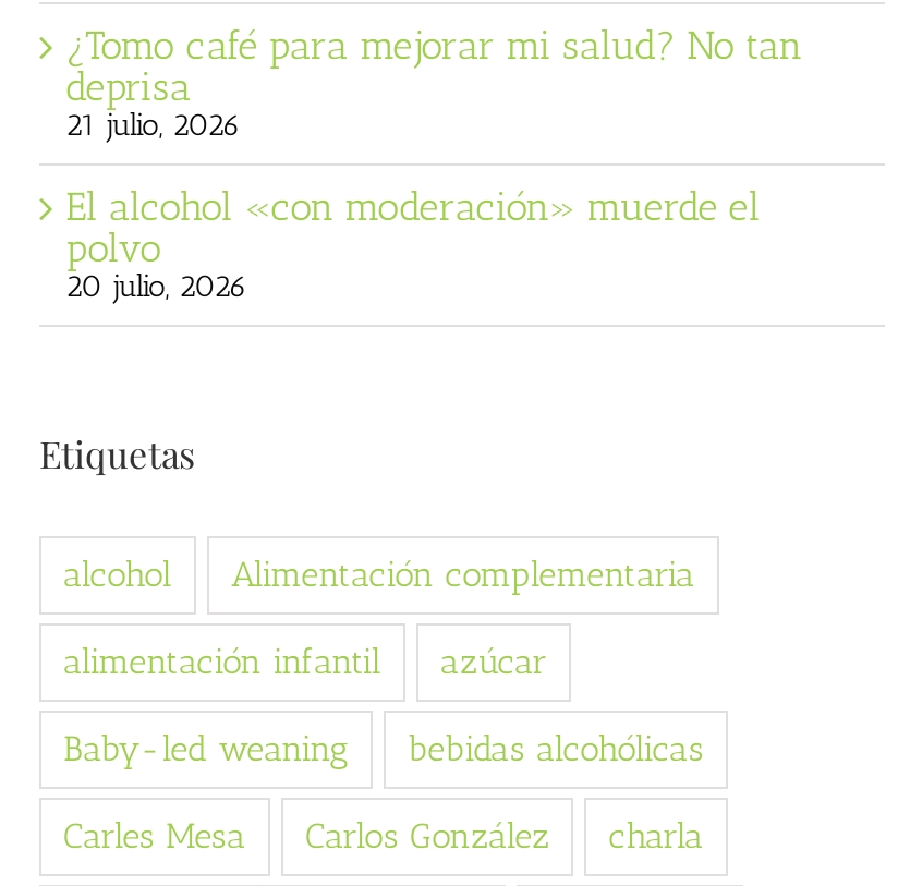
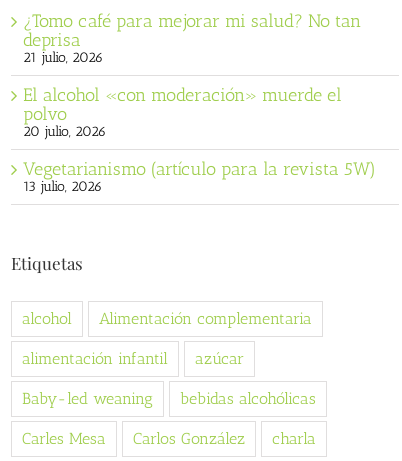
+ Vegetarianismo (artículo para la revista 5W)
+ 13 julio, 2026
